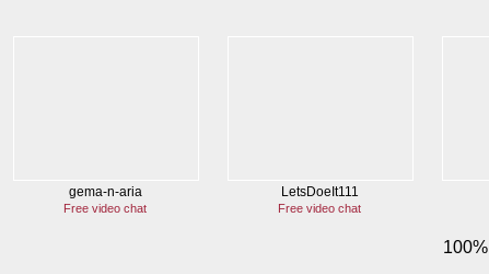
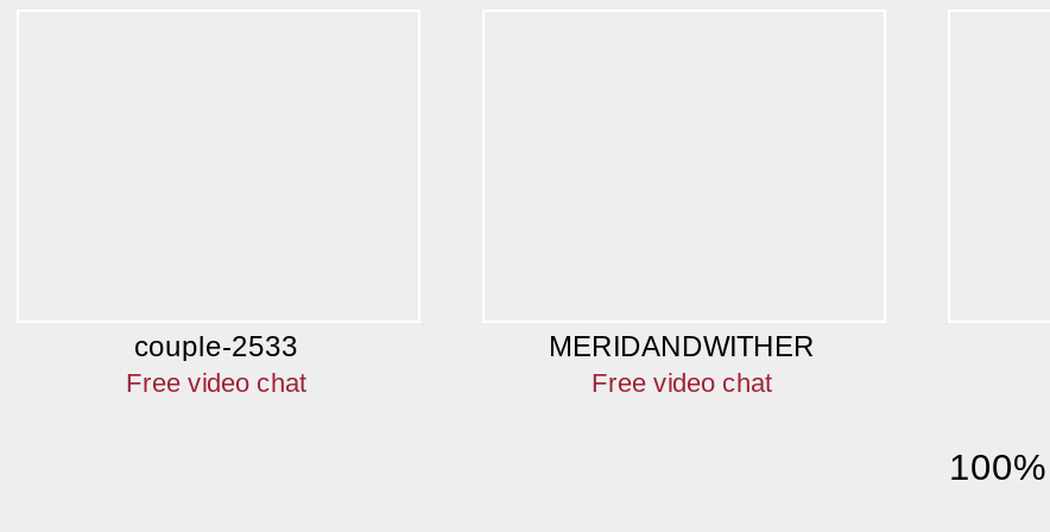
- gema-n-aria
+ couple-2533

- LetsDoeIt111
+ MERIDANDWITHER
